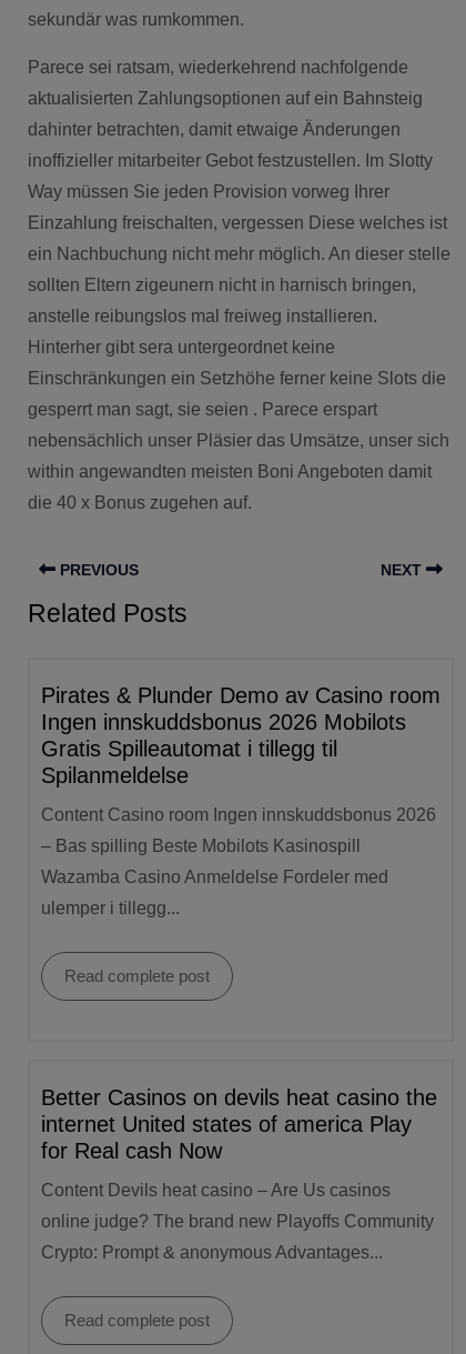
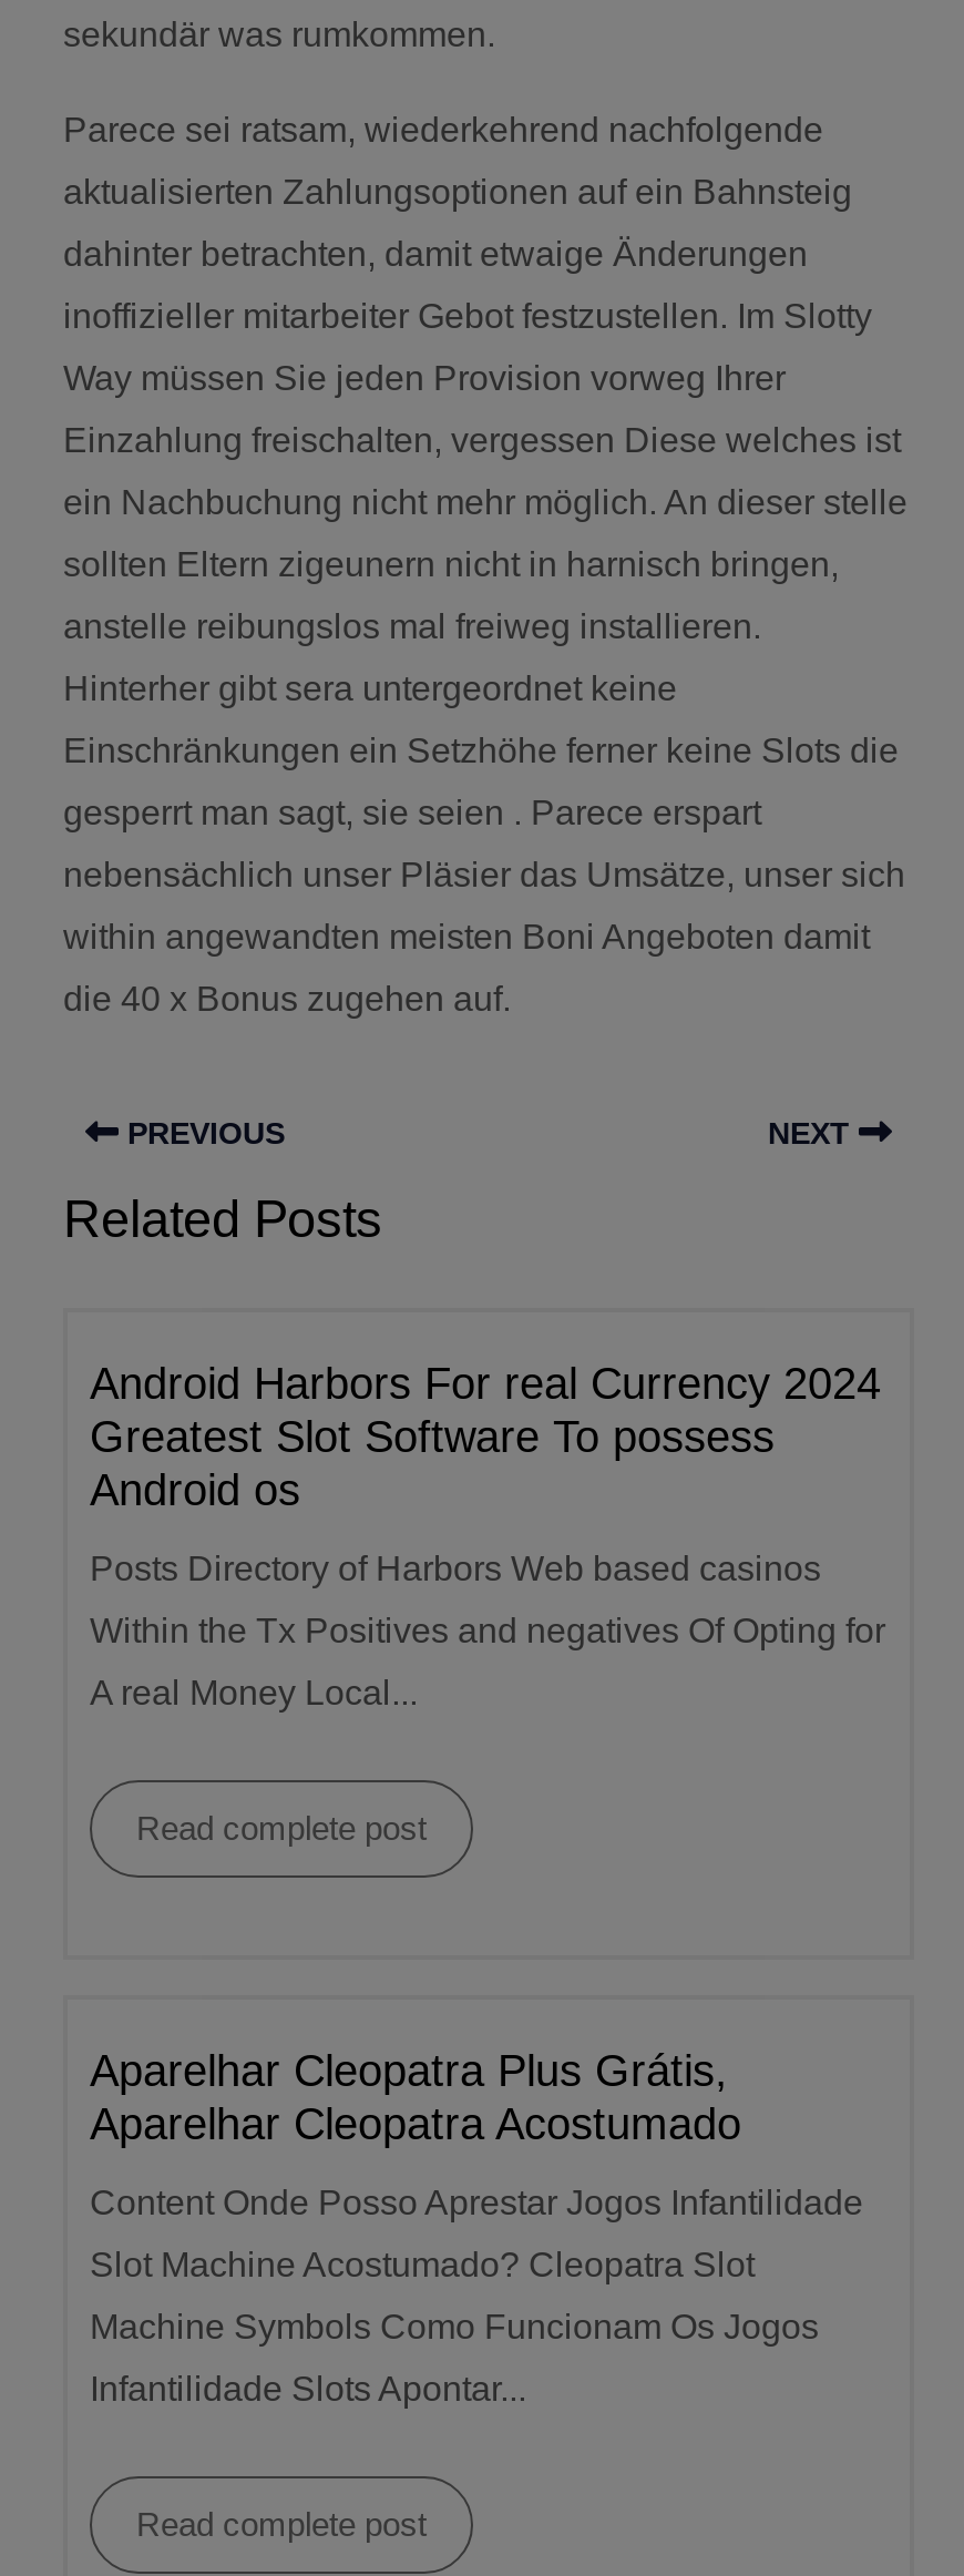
- Pirates & Plunder Demo av Casino room
- Ingen innskuddsbonus 2026 Mobilots
- Gratis Spilleautomat i tillegg til
- Spilanmeldelse
- Content Casino room Ingen innskuddsbonus 2026
- – Bas spilling Beste Mobilots Kasinospill
- Wazamba Casino Anmeldelse Fordeler med
- ulemper i tillegg...
+ Android Harbors For real Currency 2024
+ Greatest Slot Software To possess
+ Android os
+ Posts Directory of Harbors Web based casinos
+ Within the Tx Positives and negatives Of Opting for
+ A real Money Local...

- Better Casinos on devils heat casino the
- internet United states of america Play
- for Real cash Now
- Content Devils heat casino – Are Us casinos
- online judge? The brand new Playoffs Community
- Crypto: Prompt & anonymous Advantages...
+ Aparelhar Cleopatra Plus Grátis,
+ Aparelhar Cleopatra Acostumado
+ Content Onde Posso Aprestar Jogos Infantilidade
+ Slot Machine Acostumado? Cleopatra Slot
+ Machine Symbols Como Funcionam Os Jogos
+ Infantilidade Slots Apontar...
